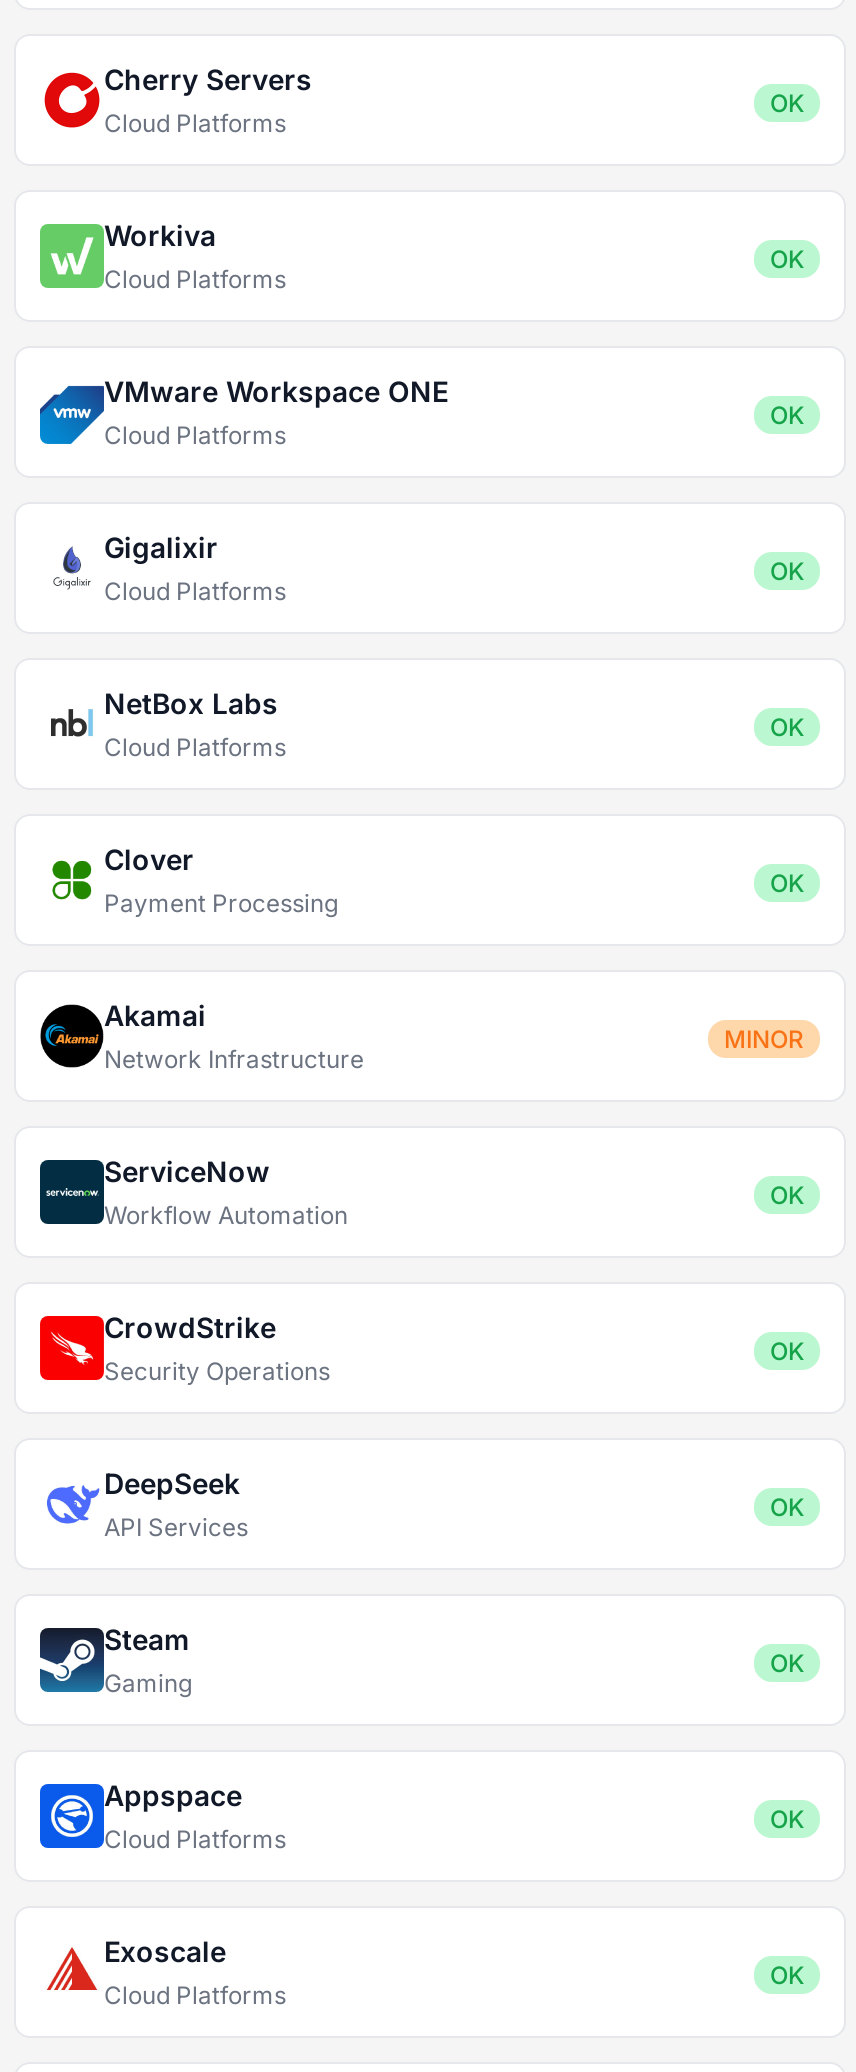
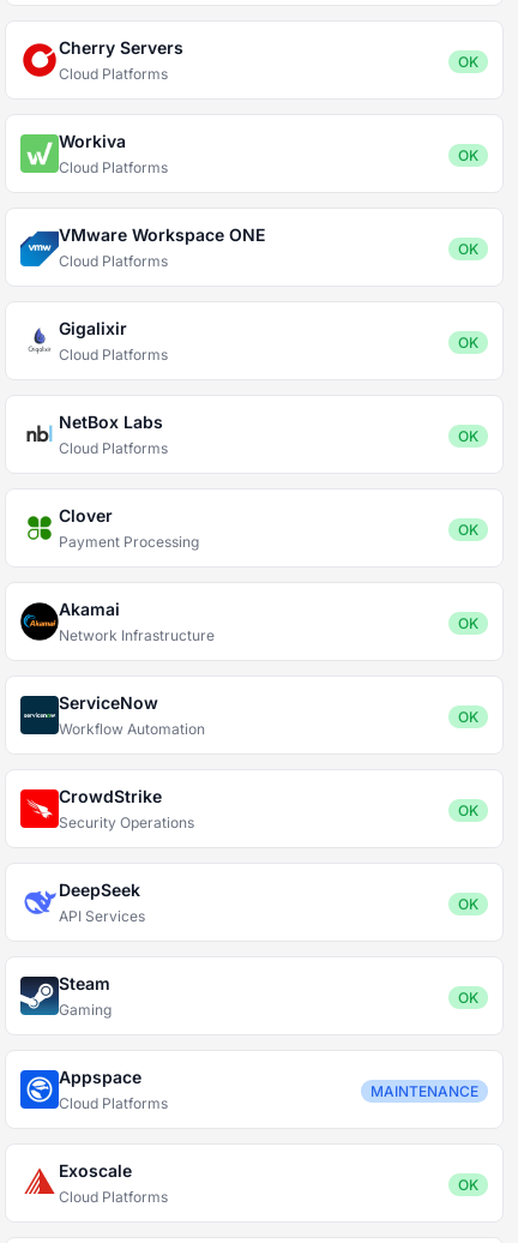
- MINOR
+ OK

- OK
+ MAINTENANCE
